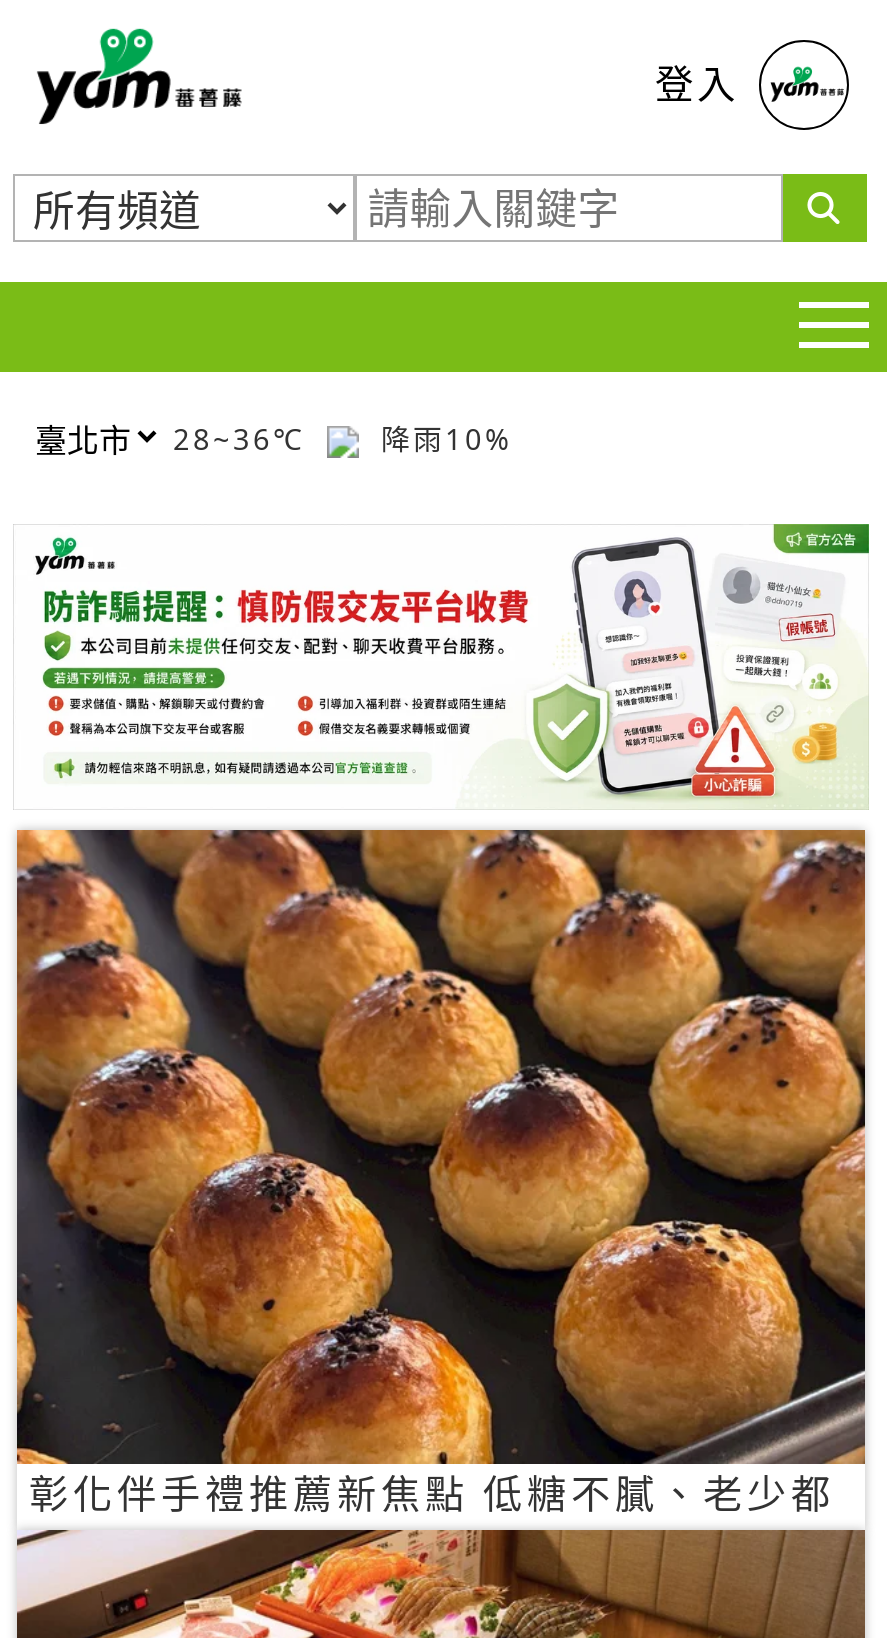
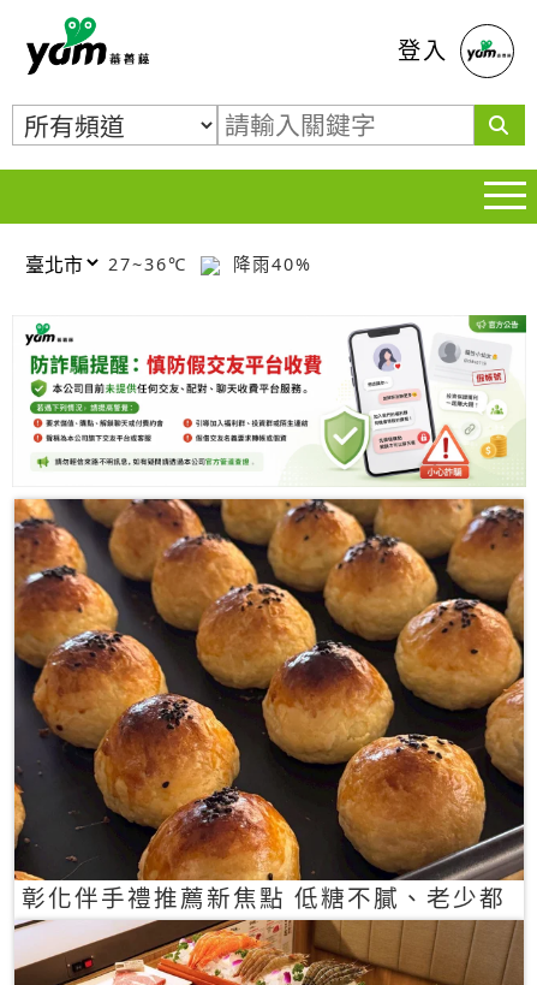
- 28~36℃
+ 27~36℃

- 降雨10%
+ 降雨40%
